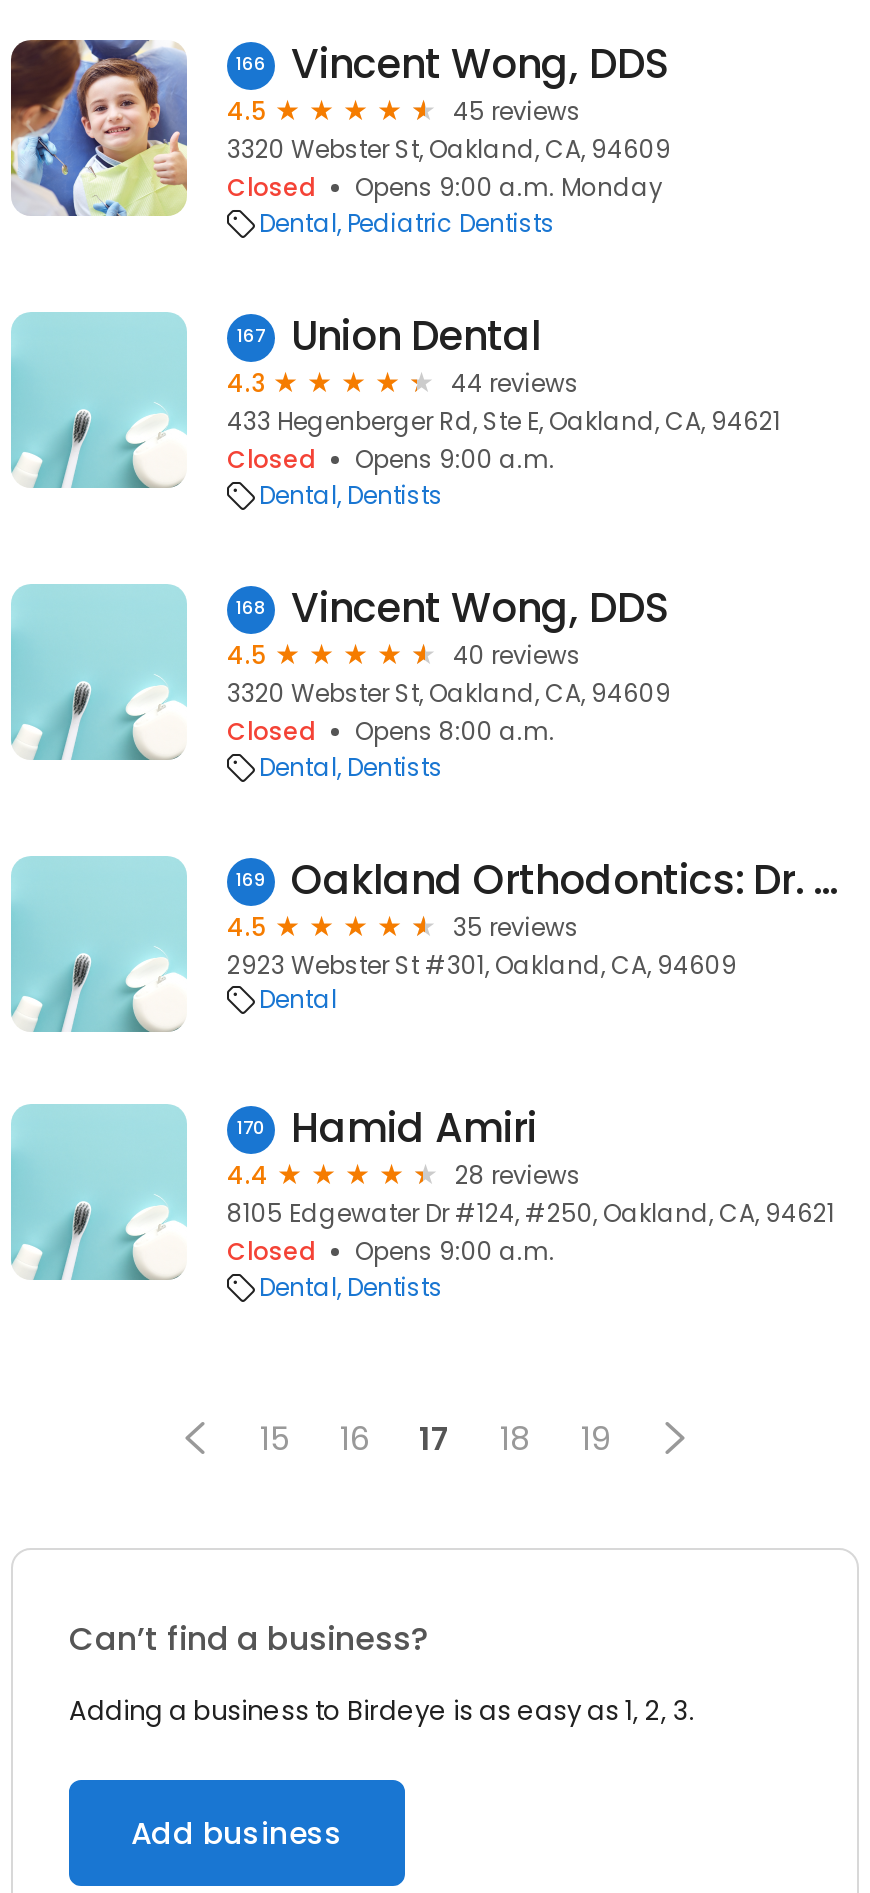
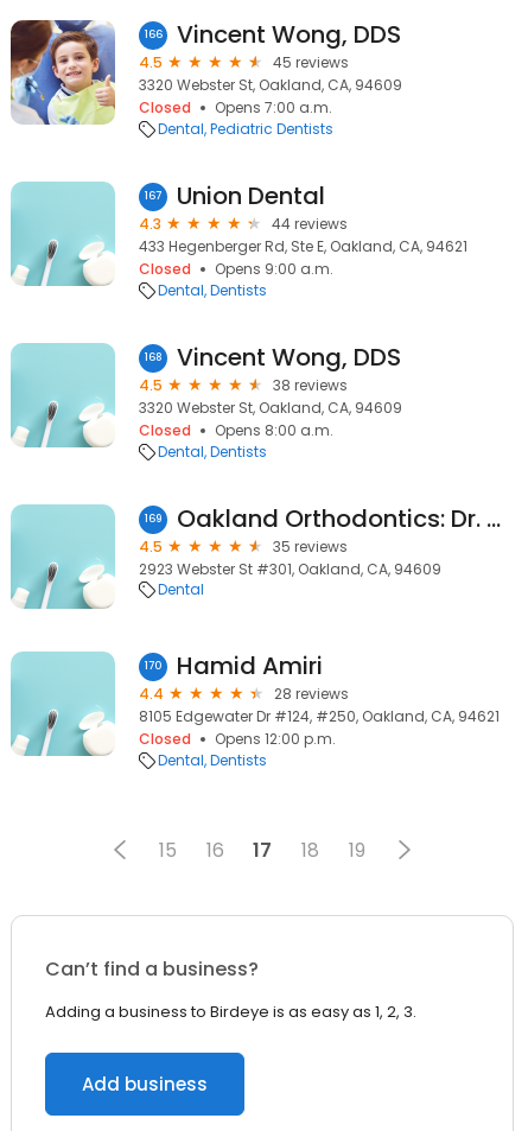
- Opens 9:00 a.m. Monday
+ Opens 7:00 a.m.

- 40 reviews
+ 38 reviews

- Closed Opens 9:00 a.m.
+ Closed Opens 12:00 p.m.
